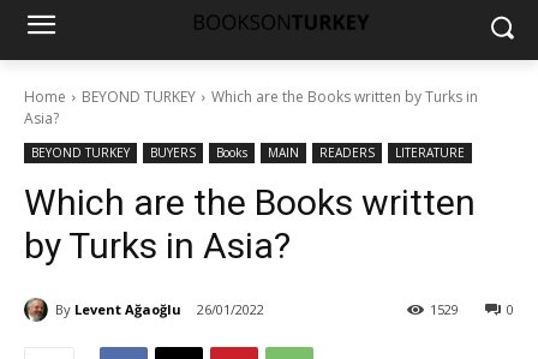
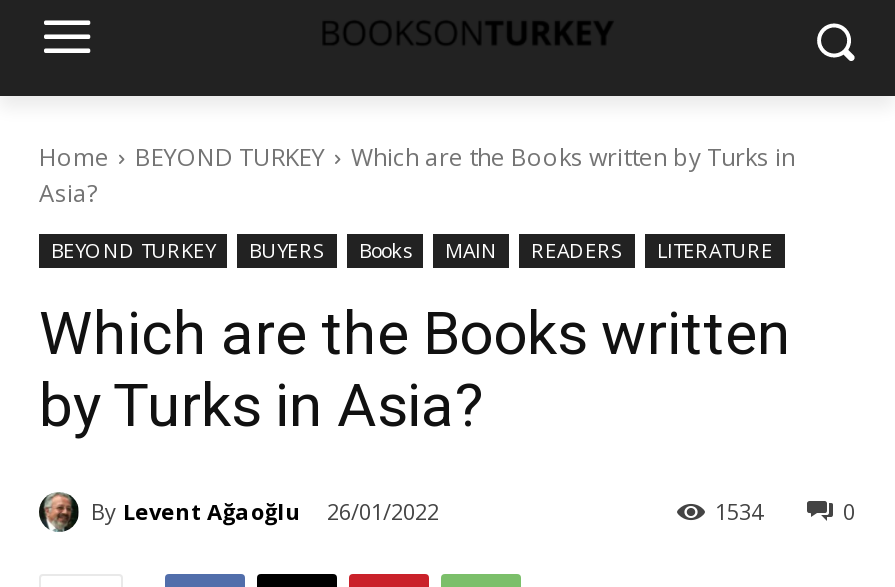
- 1529
+ 1534
